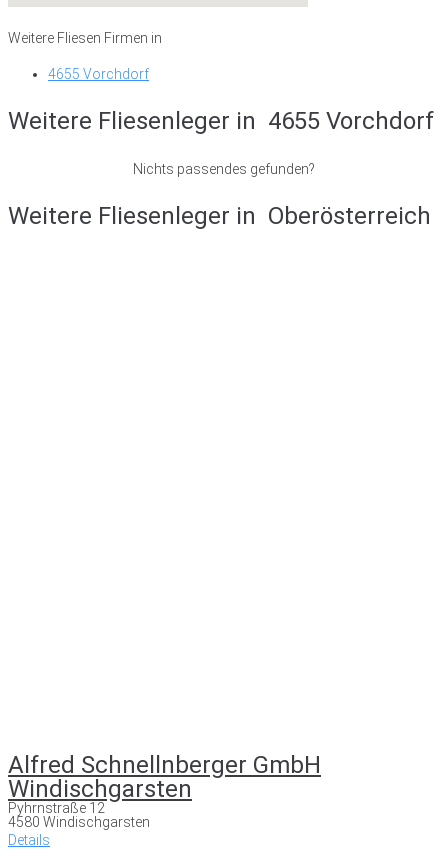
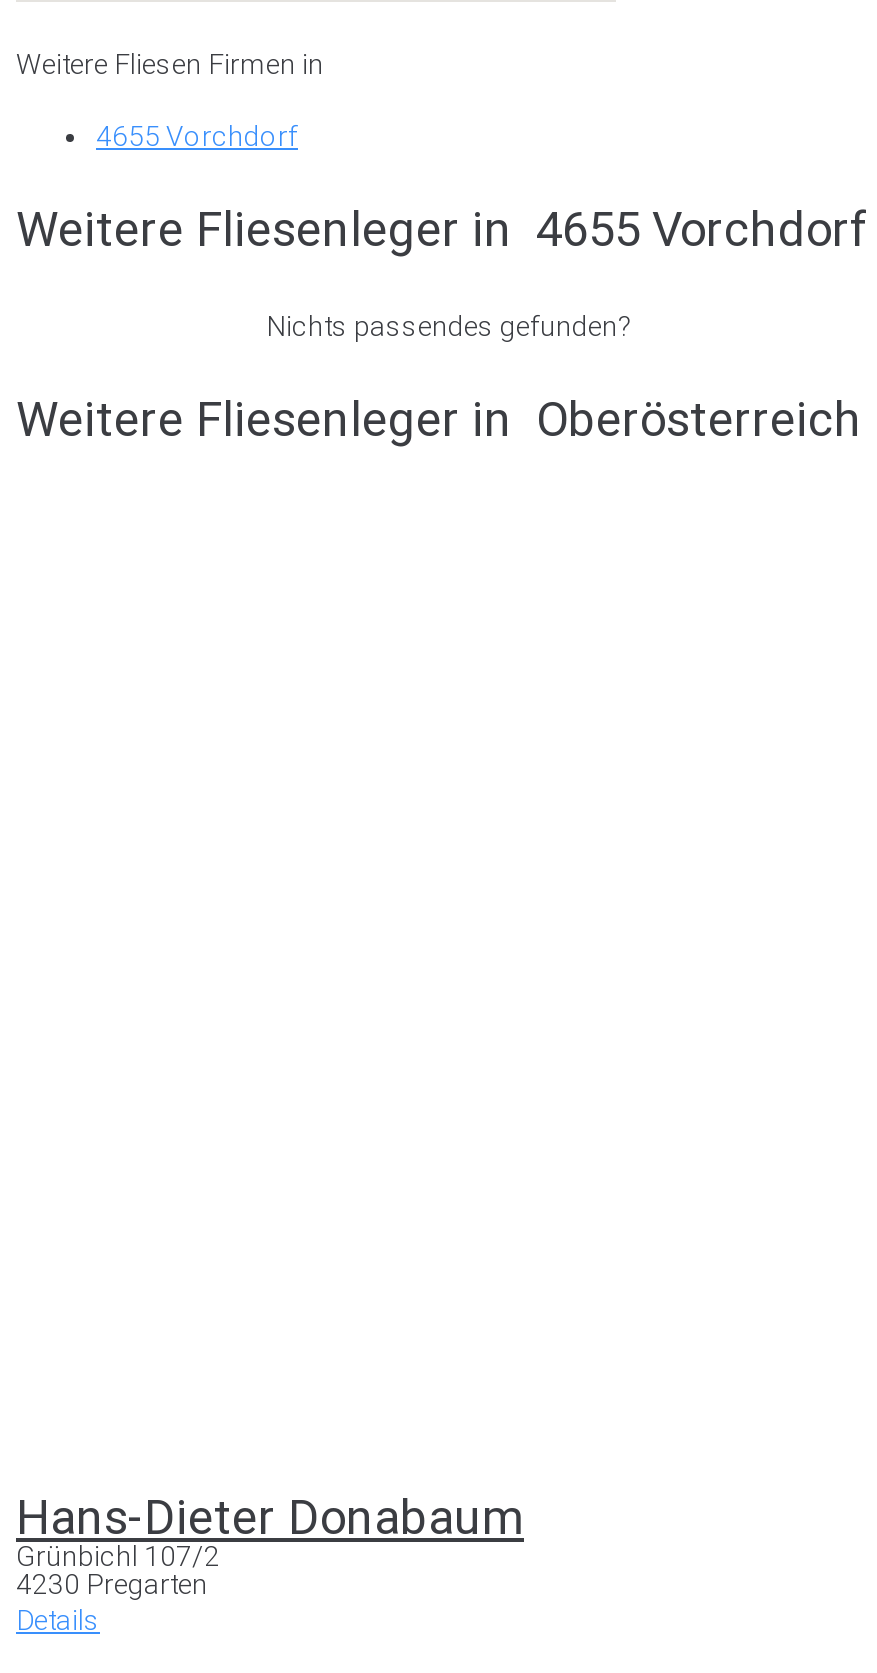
- Alfred Schnellnberger GmbH
- Windischgarsten
- Pyhrnstraße 12
- 4580 Windischgarsten
+ Hans-Dieter Donabaum
+ Grünbichl 107/2
+ 4230 Pregarten
